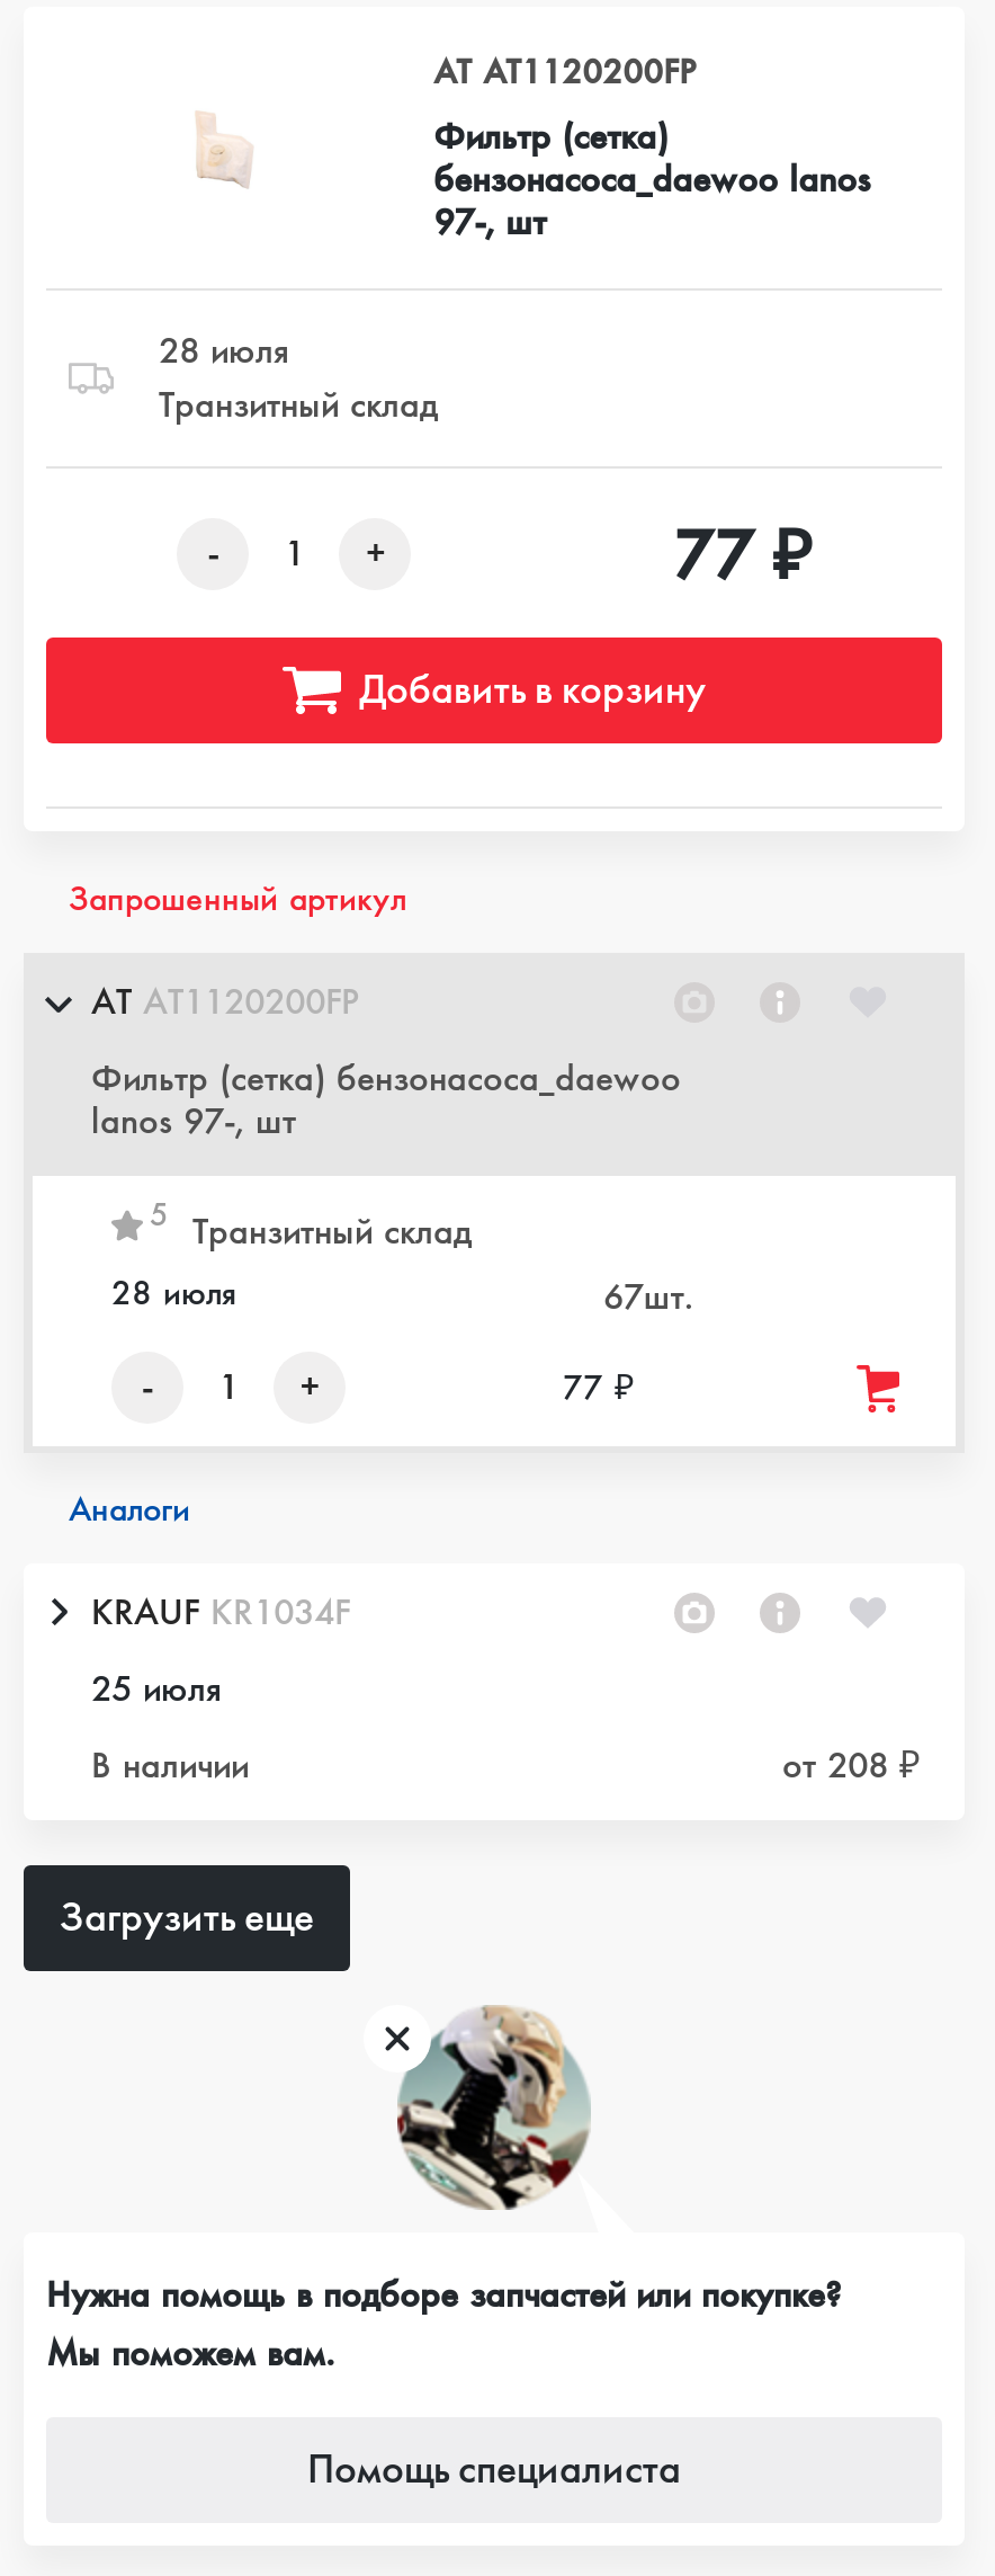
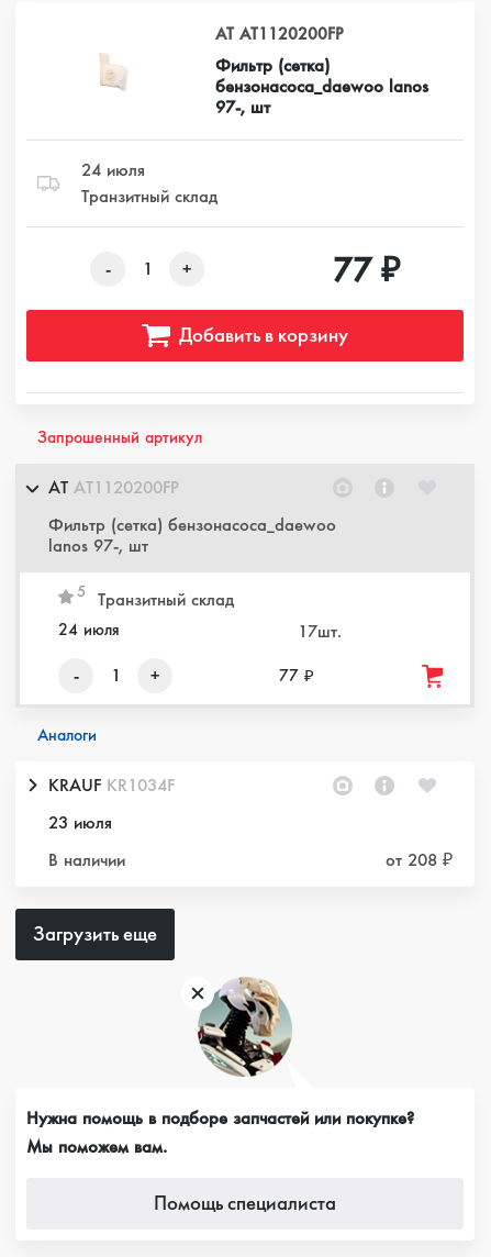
- 28 июля
+ 24 июля

- 28 июля
+ 24 июля

- 67шт.
+ 17шт.

- 25 июля
+ 23 июля
